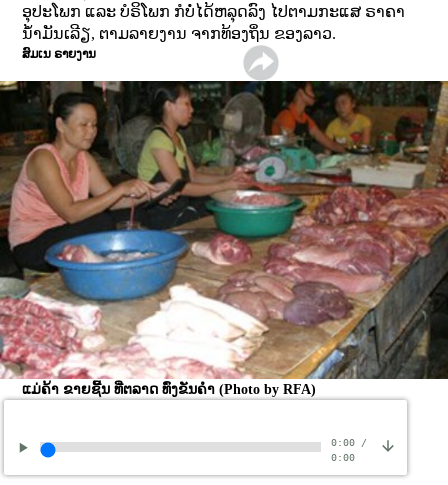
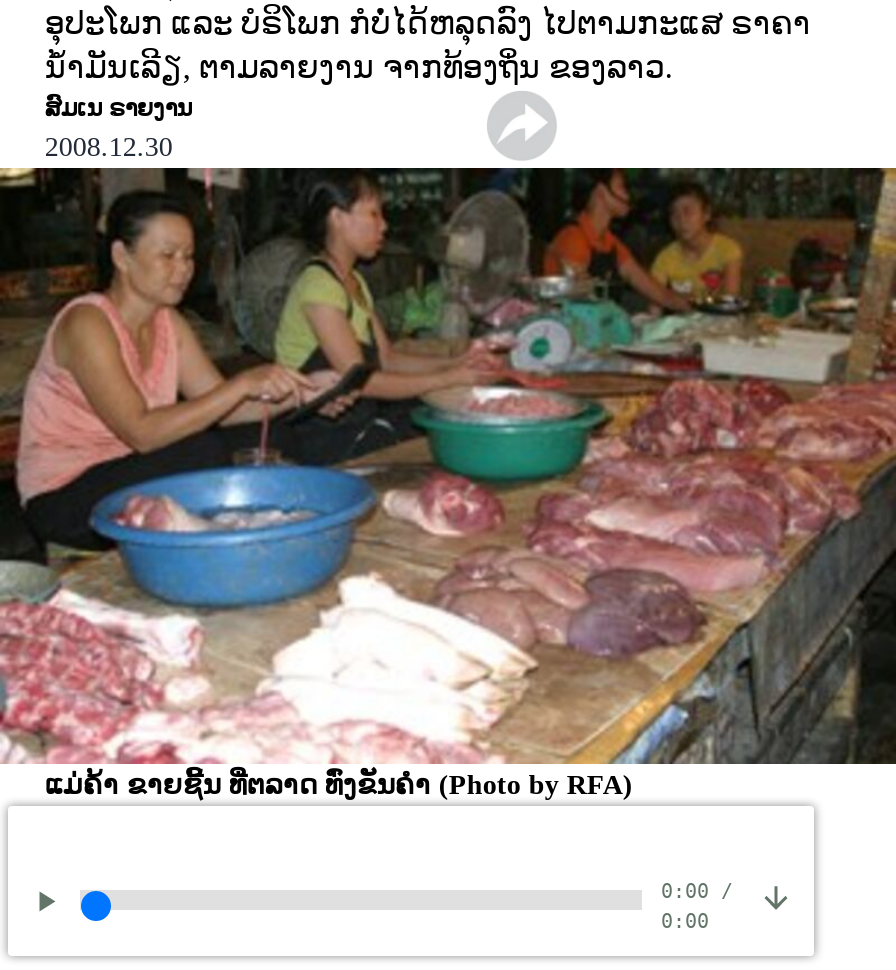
+ 2008.12.30
